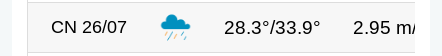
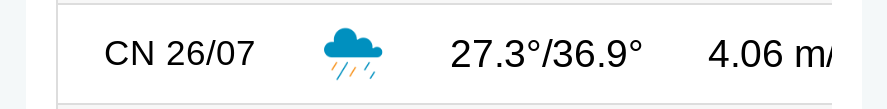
- 28.3°/33.9°
+ 27.3°/36.9°

- 2.95 m/s
+ 4.06 m/s
